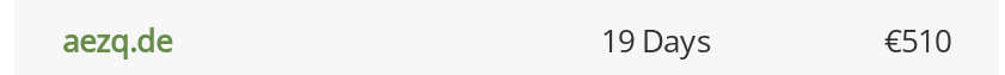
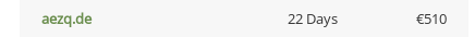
- 19 Days
+ 22 Days
